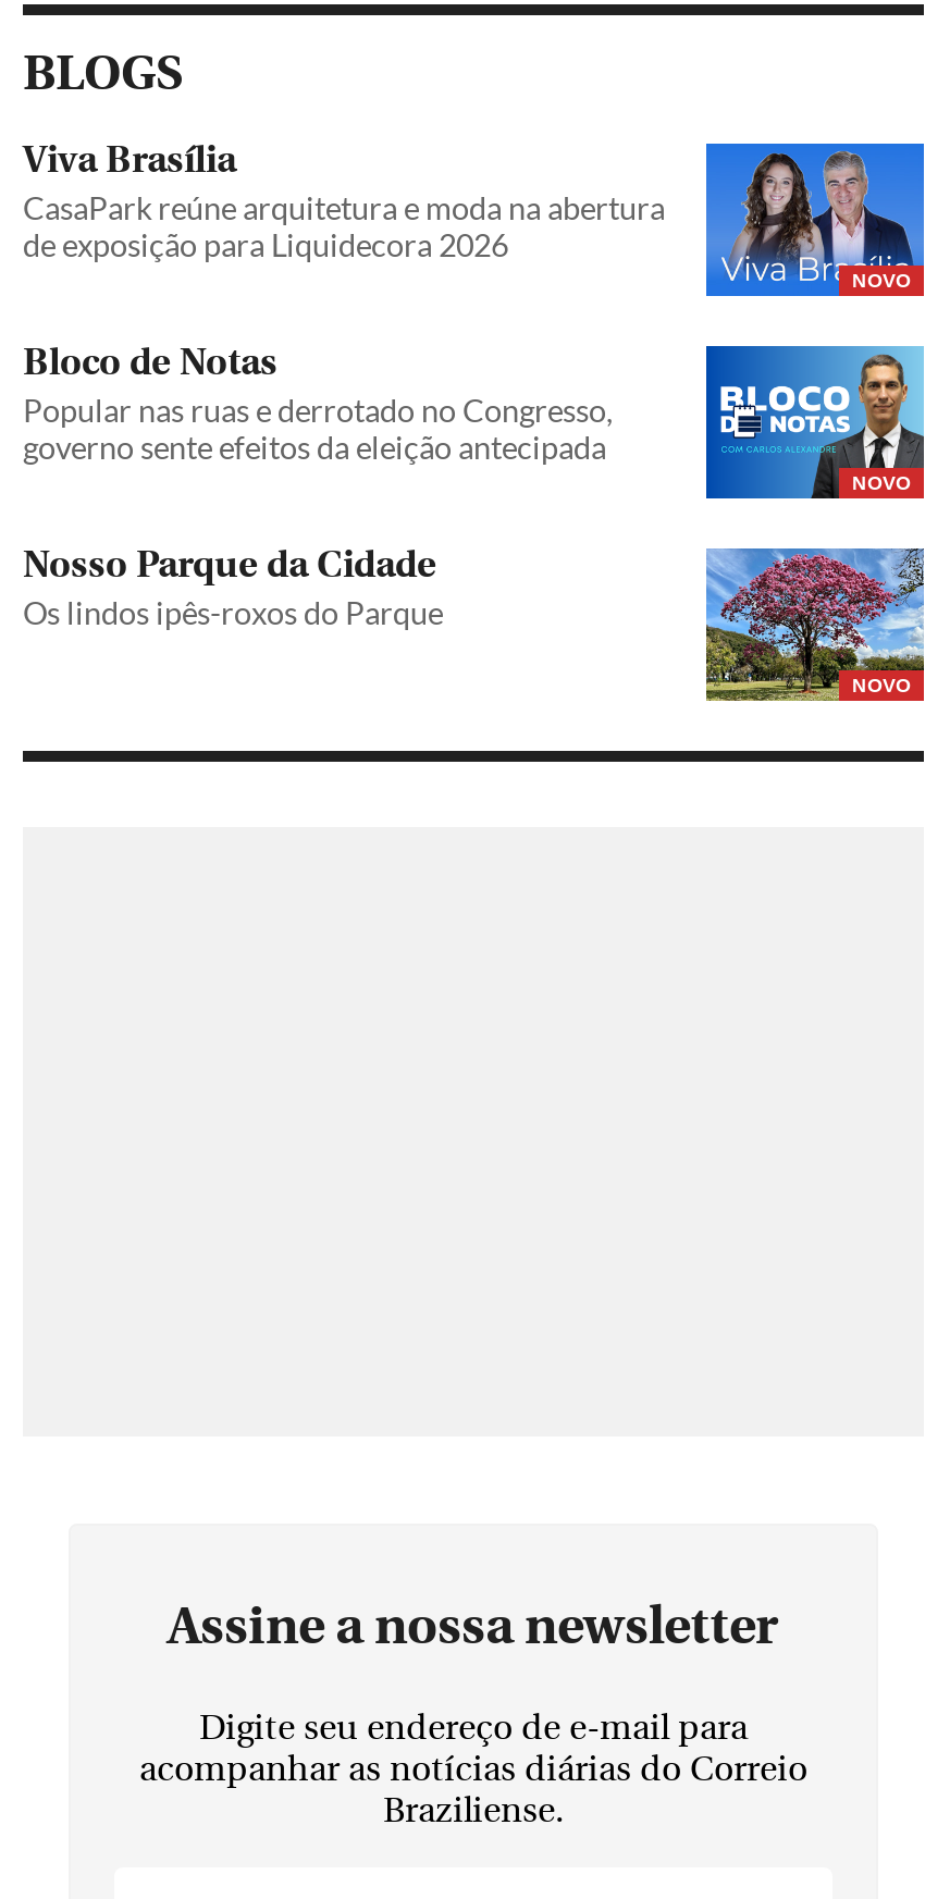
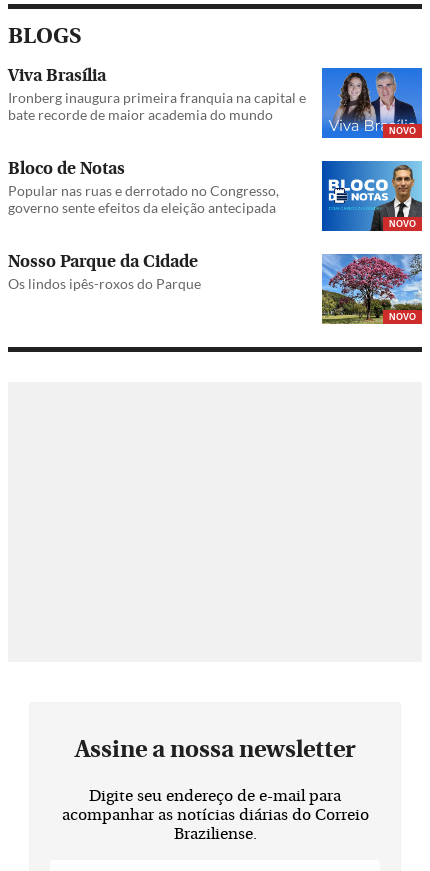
- CasaPark reúne arquitetura e moda na abertura
- de exposição para Liquidecora 2026
+ Ironberg inaugura primeira franquia na capital e
+ bate recorde de maior academia do mundo
